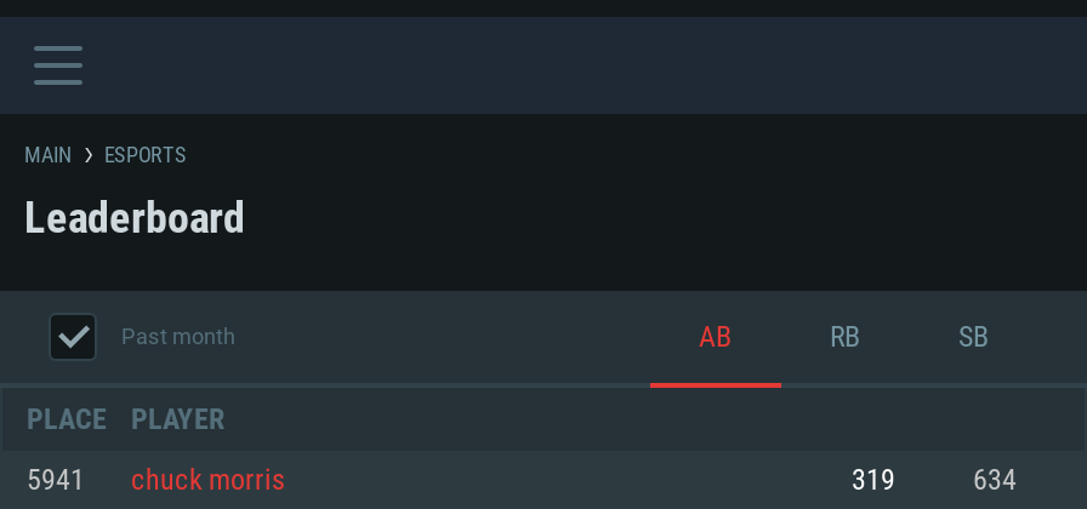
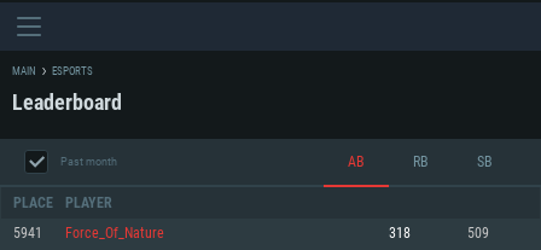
- chuck morris
- 319
- 634
+ Force_Of_Nature
+ 318
+ 509
